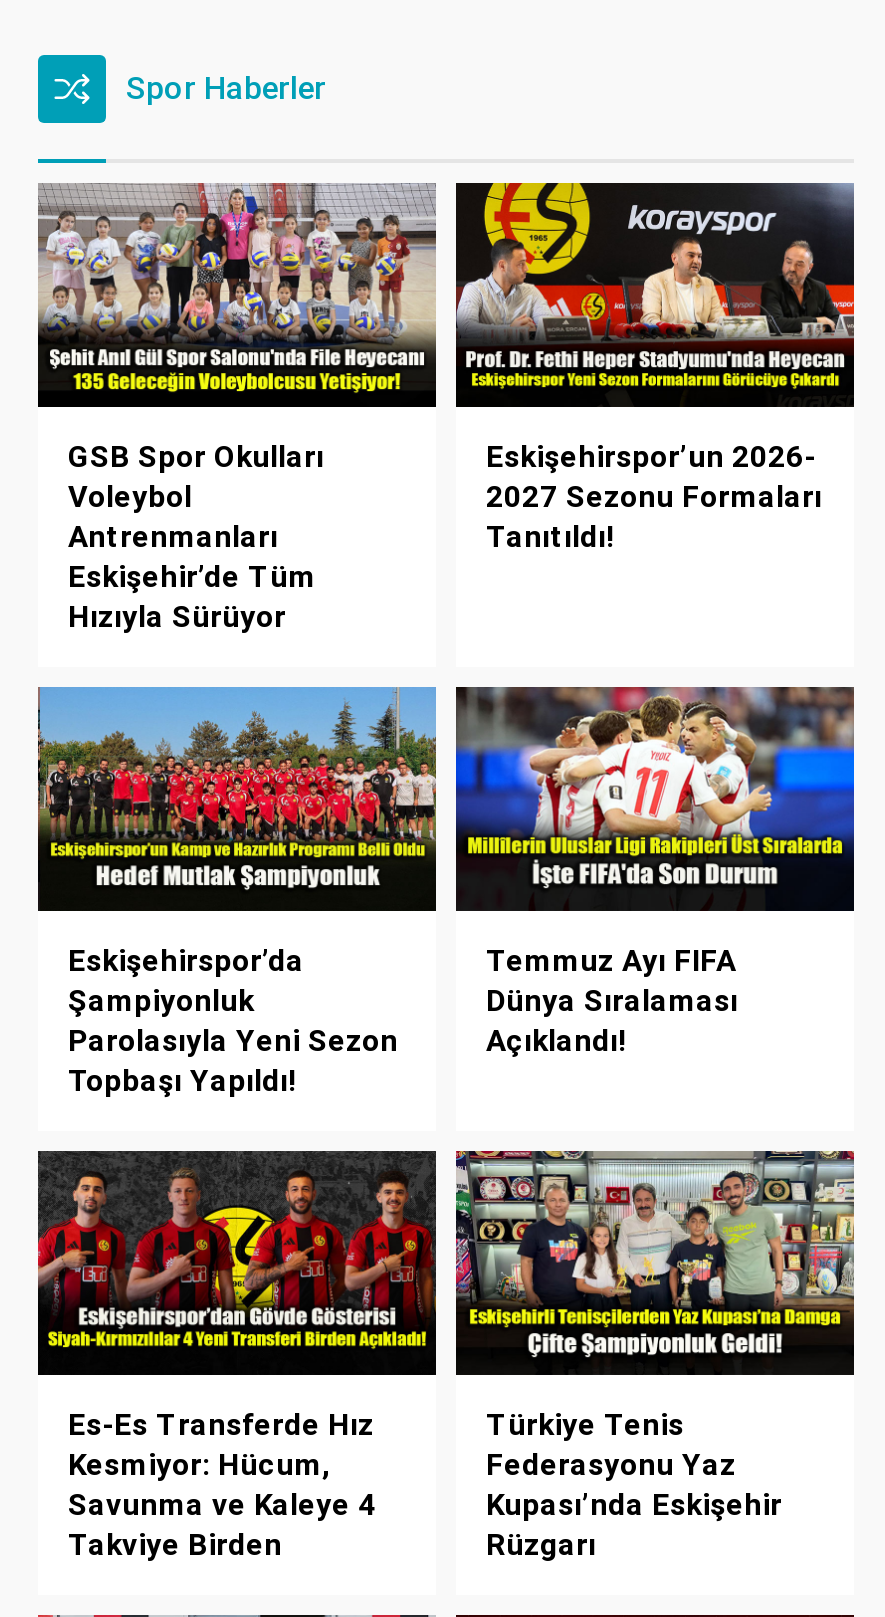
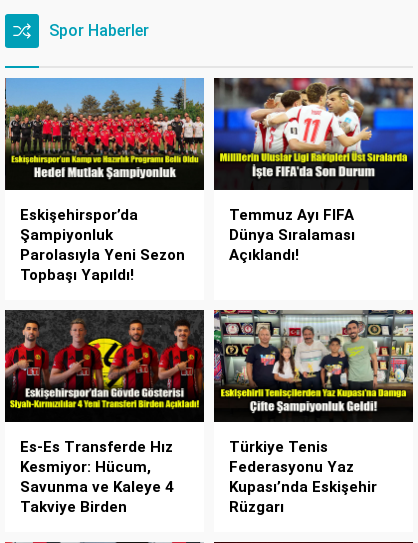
- [image]
- GSB Spor Okulları
- Voleybol
- Antrenmanları
- Eskişehir’de Tüm
- Hızıyla Sürüyor

- [image]
- Eskişehirspor’un 2026-
- 2027 Sezonu Formaları
- Tanıtıldı!
